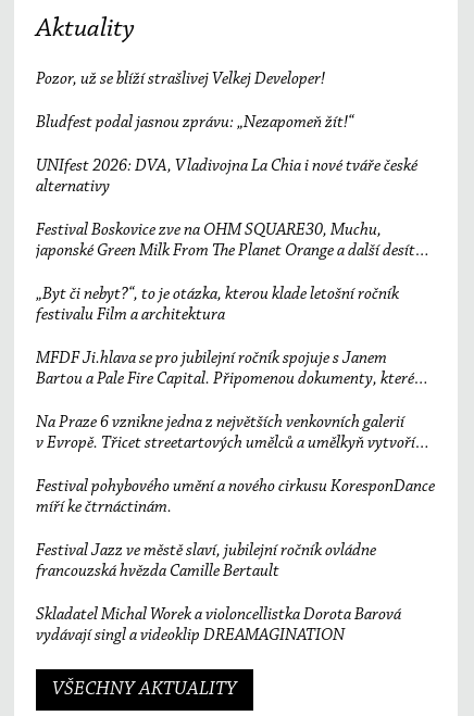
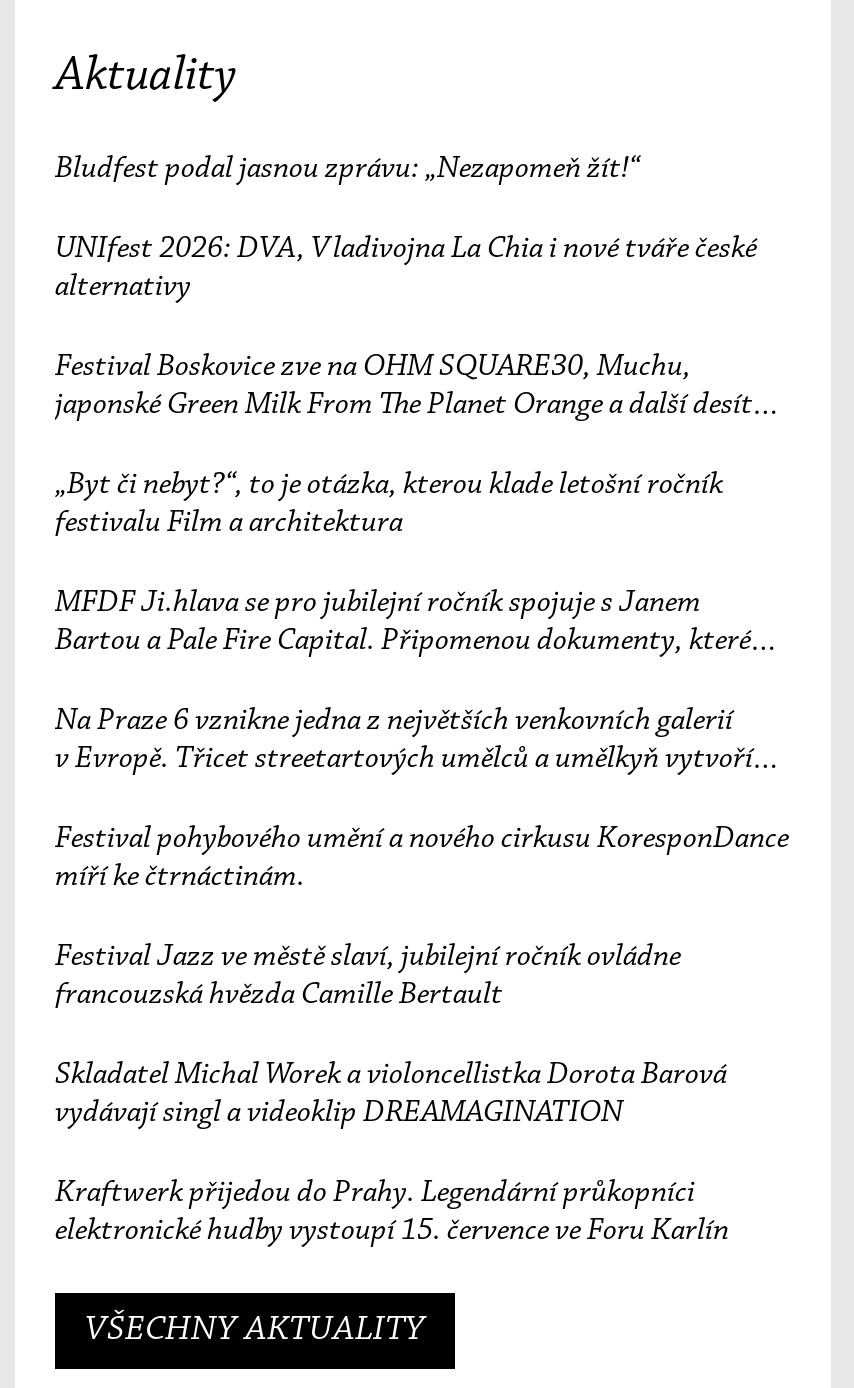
- Pozor, už se blíží strašlivej Velkej Developer!

moved up: Bludfest podal jasnou zprávu: „Nezapomeň žít!“ | UNIfest 2026: DVA, Vladivojna La Chia i nové tváře české | alternativy | ... | francouzská hvězda Camille Bertault | Skladatel Michal Worek a violoncellistka Dorota Barová

+ Kraftwerk přijedou do Prahy. Legendární průkopníci
+ elektronické hudby vystoupí 15. července ve Foru Karlín
